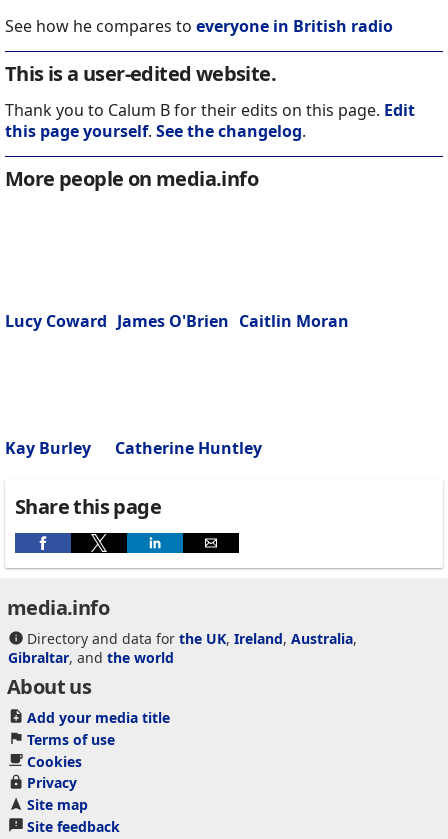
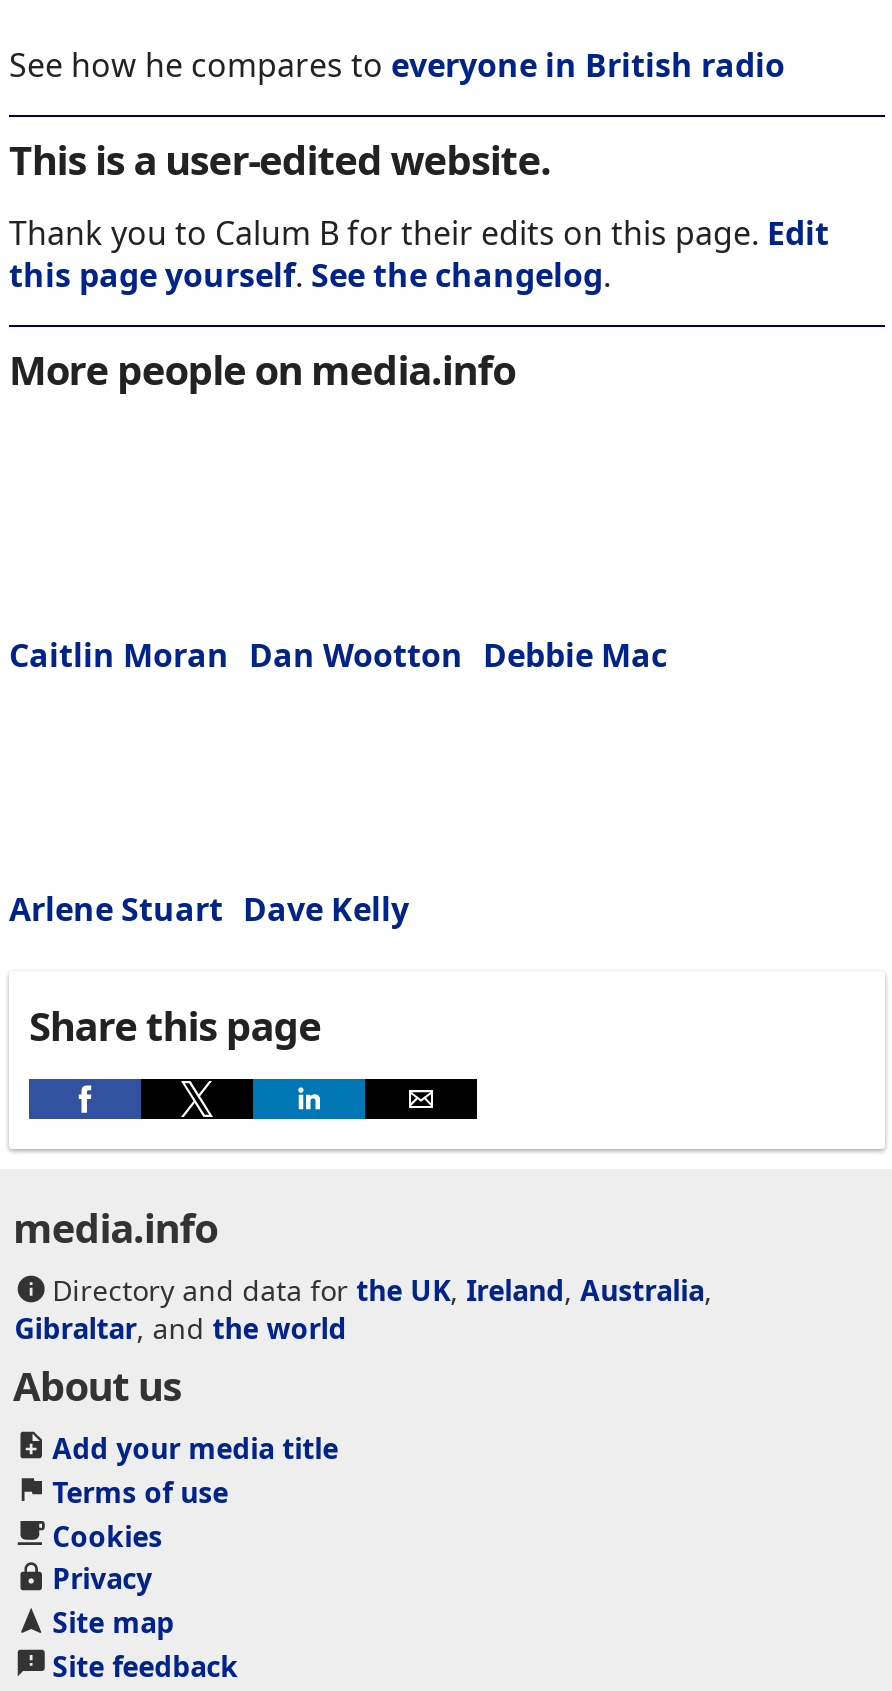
- Lucy Coward James O'Brien Caitlin Moran
+ Caitlin Moran Dan Wootton Debbie Mac

- Kay Burley
- Catherine Huntley
+ Arlene Stuart Dave Kelly
